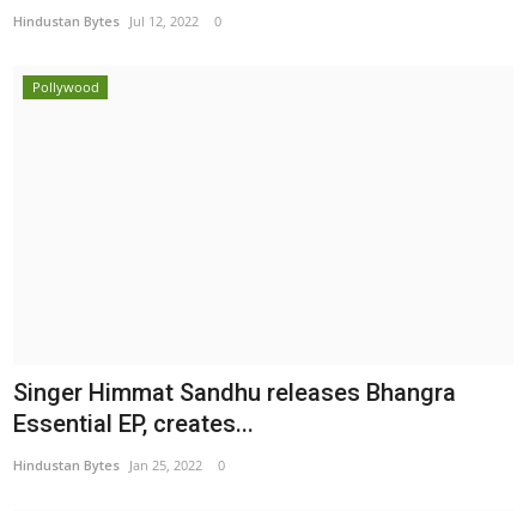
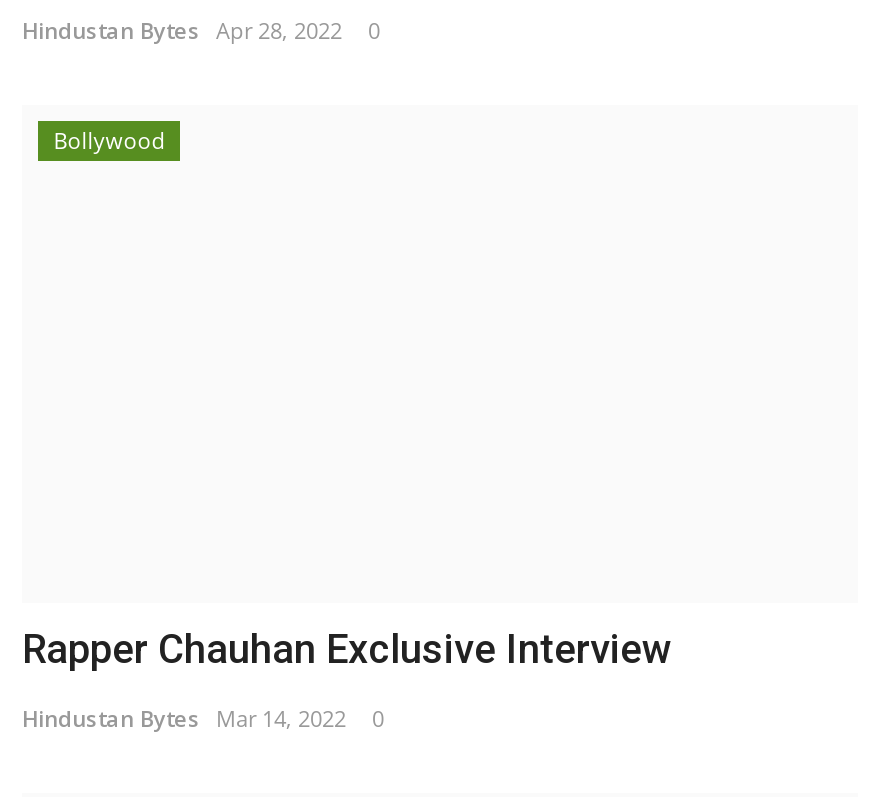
- Hindustan Bytes Jul 12, 2022
+ Hindustan Bytes Apr 28, 2022

- Pollywood
+ Bollywood

- Singer Himmat Sandhu releases Bhangra
- Essential EP, creates...
+ Rapper Chauhan Exclusive Interview

- Hindustan Bytes Jan 25, 2022
+ Hindustan Bytes Mar 14, 2022
